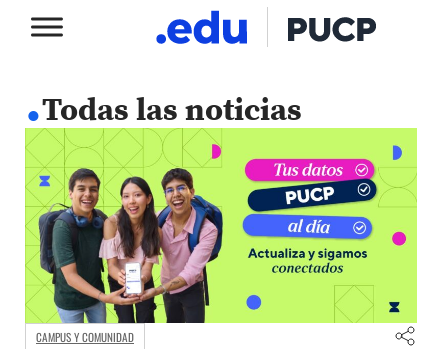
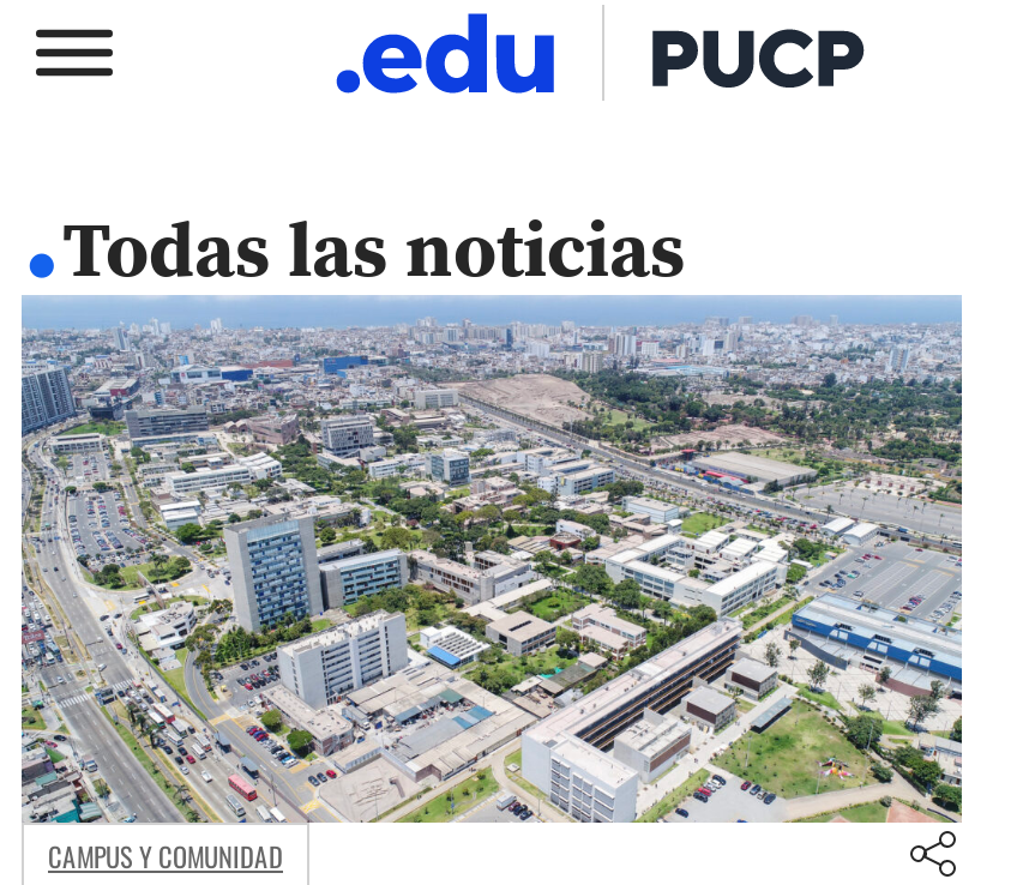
- [image]
+ [image]
